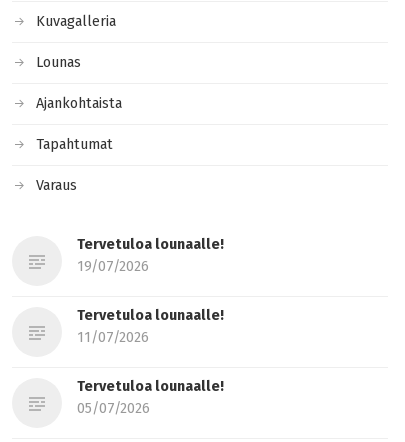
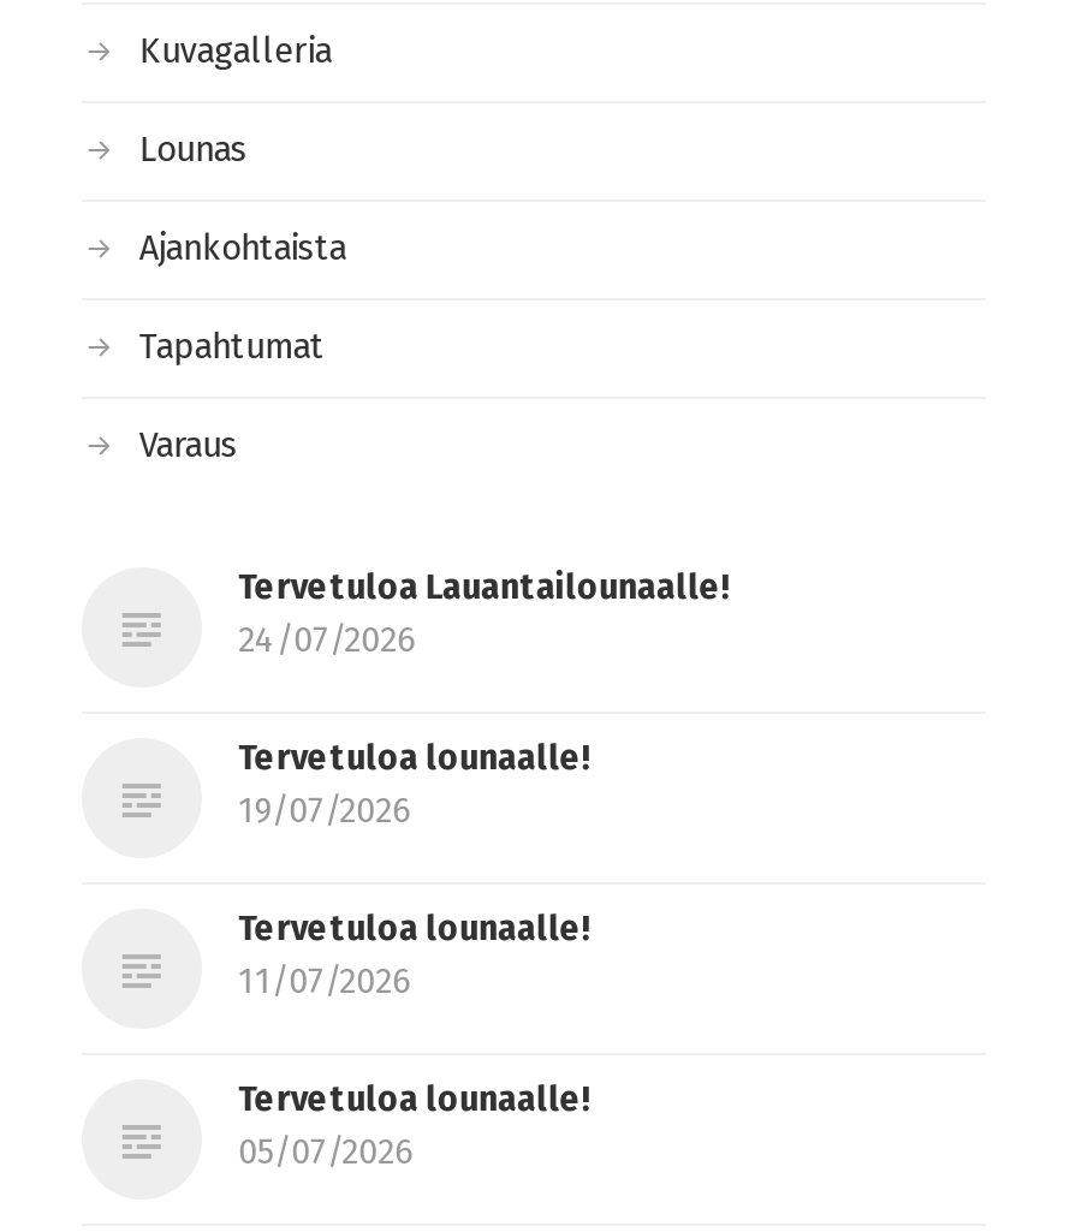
+ Tervetuloa Lauantailounaalle!
+ 24/07/2026
